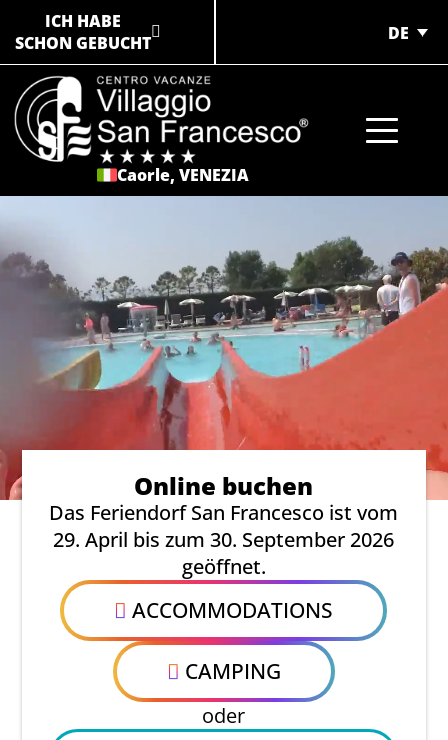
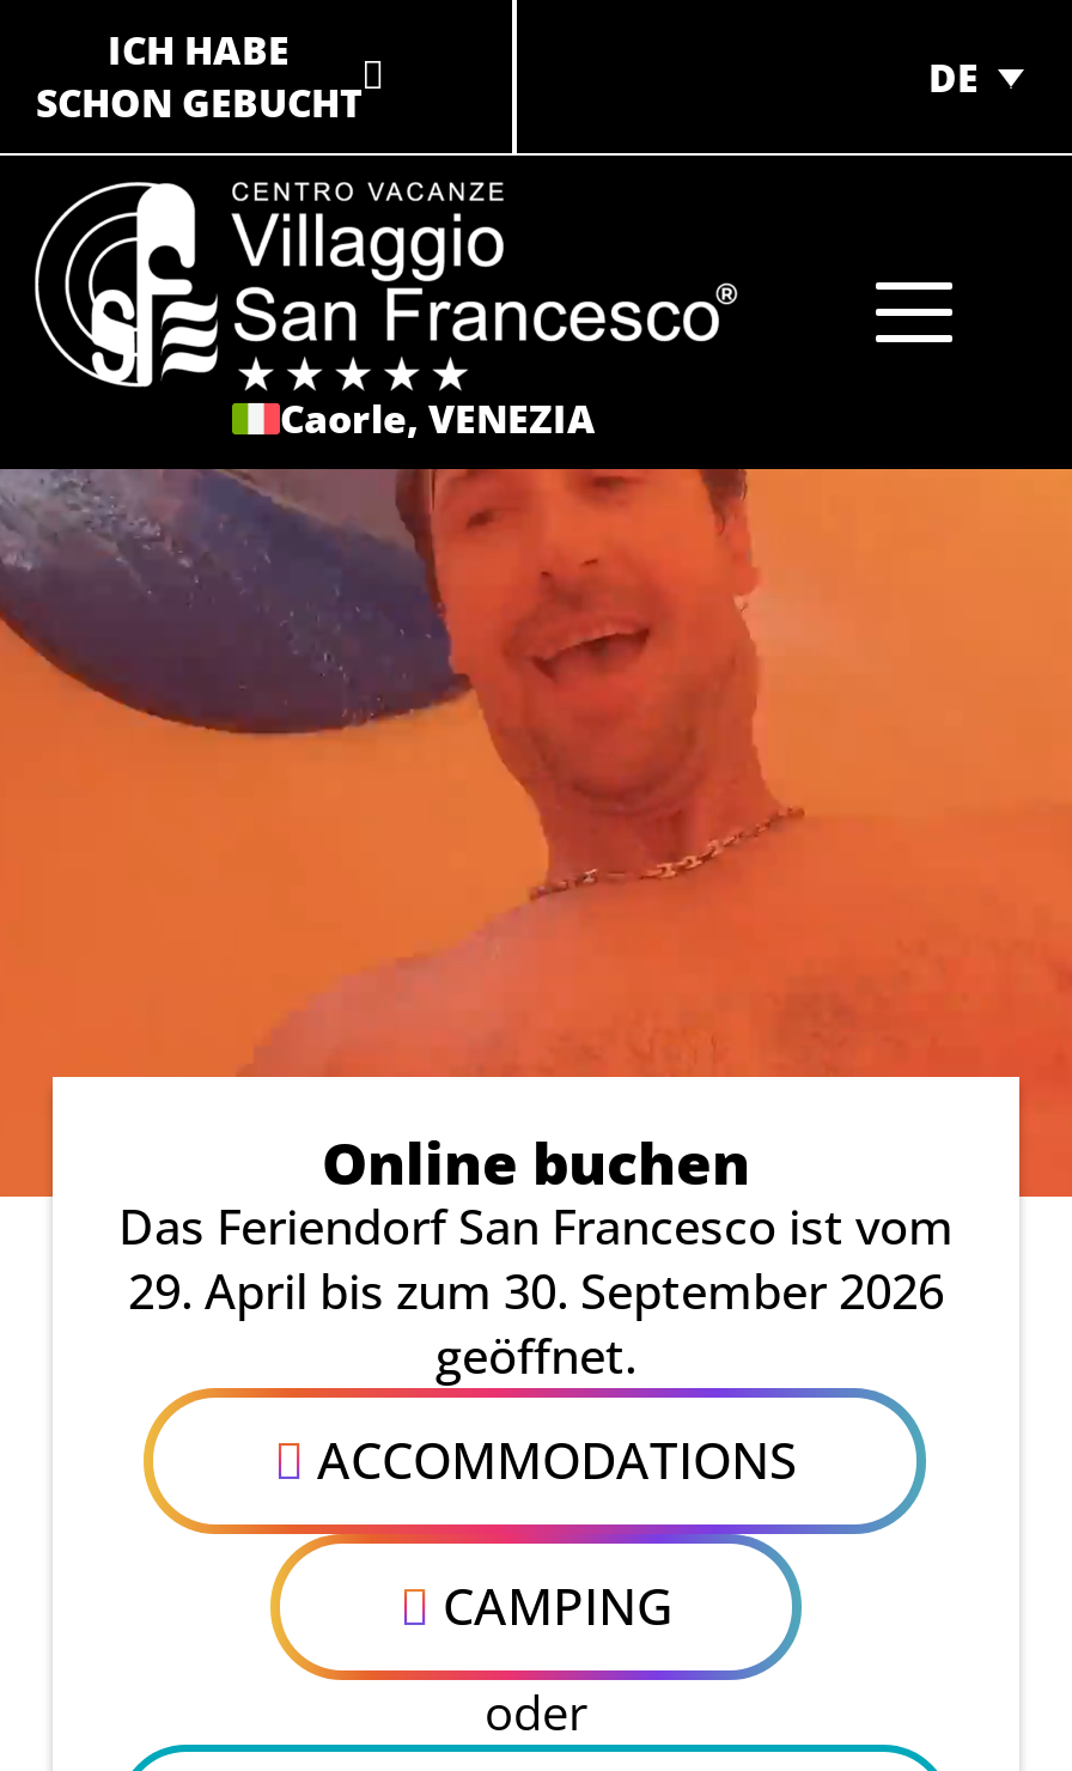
- [image]
+ [image]
